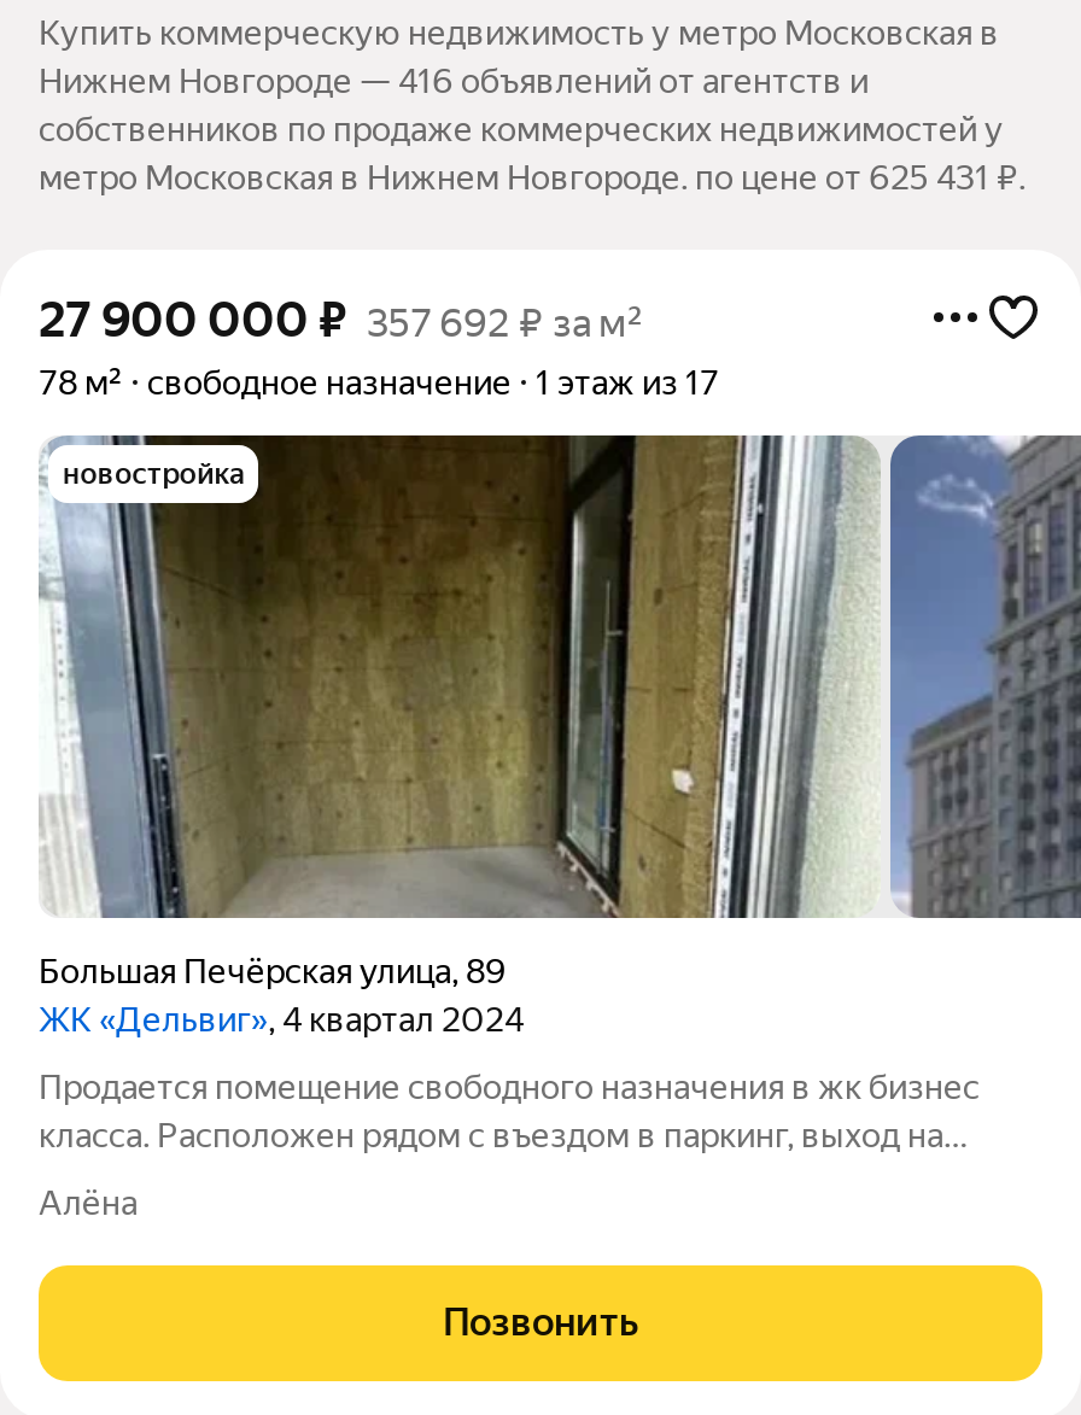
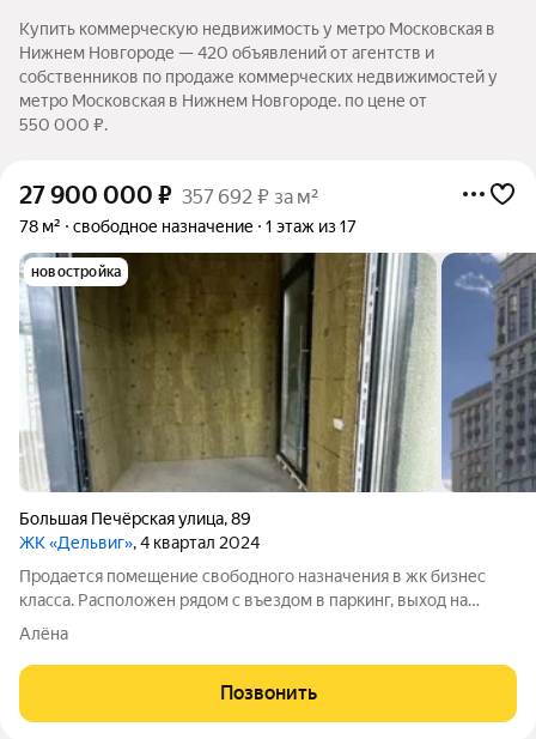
- Нижнем Новгороде — 416 объявлений от агентств и
+ Нижнем Новгороде — 420 объявлений от агентств и

- метро Московская в Нижнем Новгороде. по цене от 625 431 ₽.
+ метро Московская в Нижнем Новгороде. по цене от
+ 550 000 ₽.
